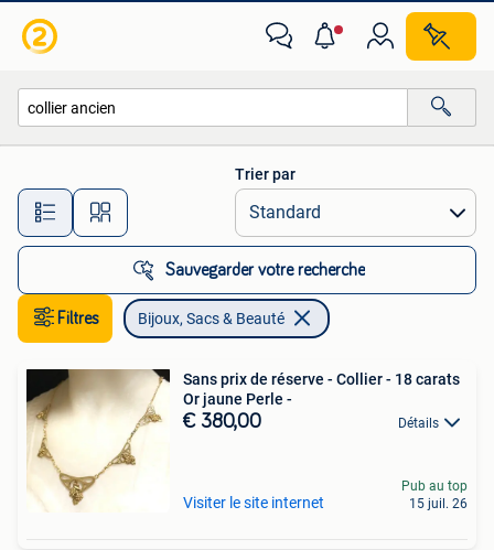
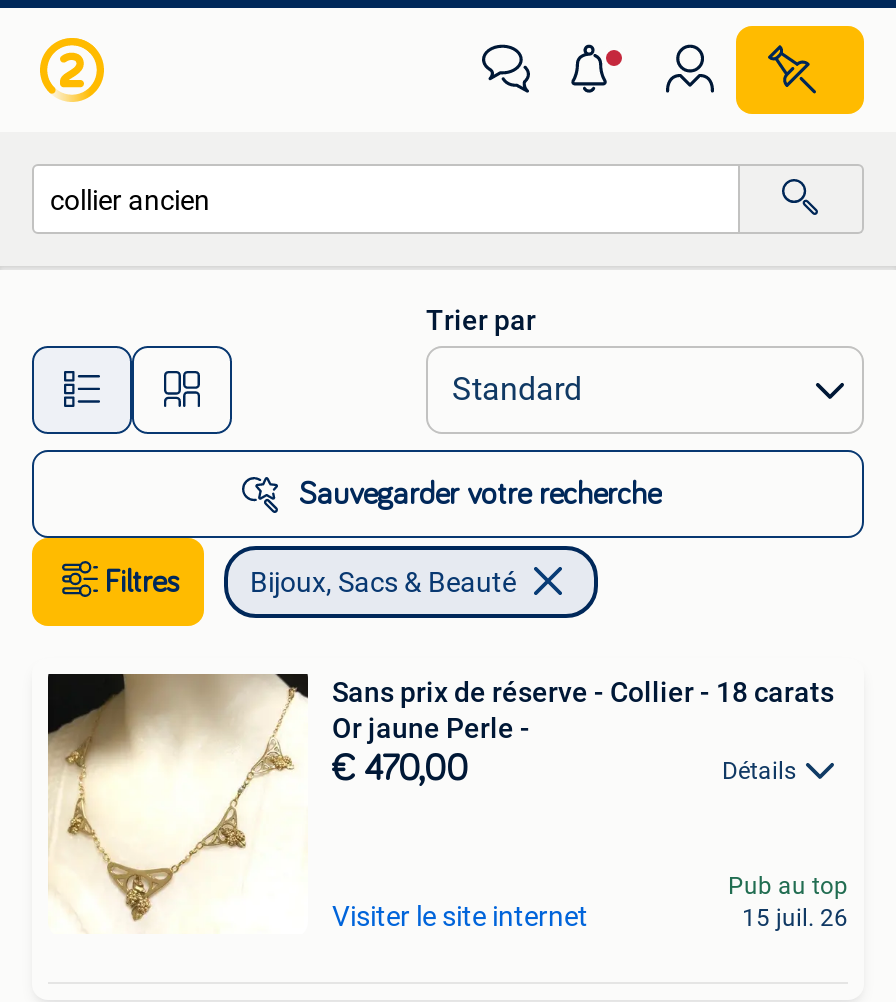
- € 380,00
+ € 470,00
